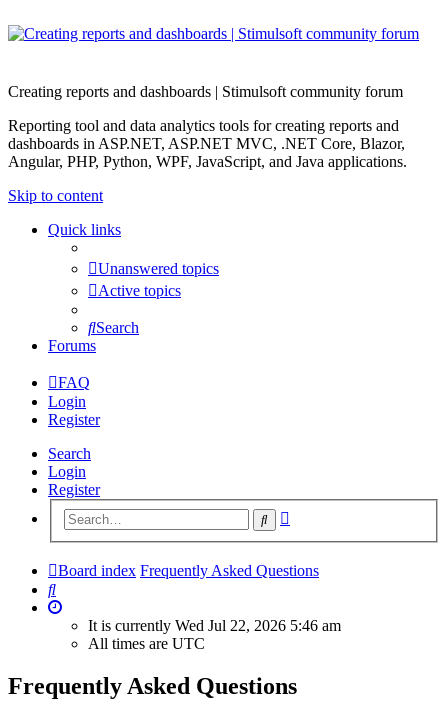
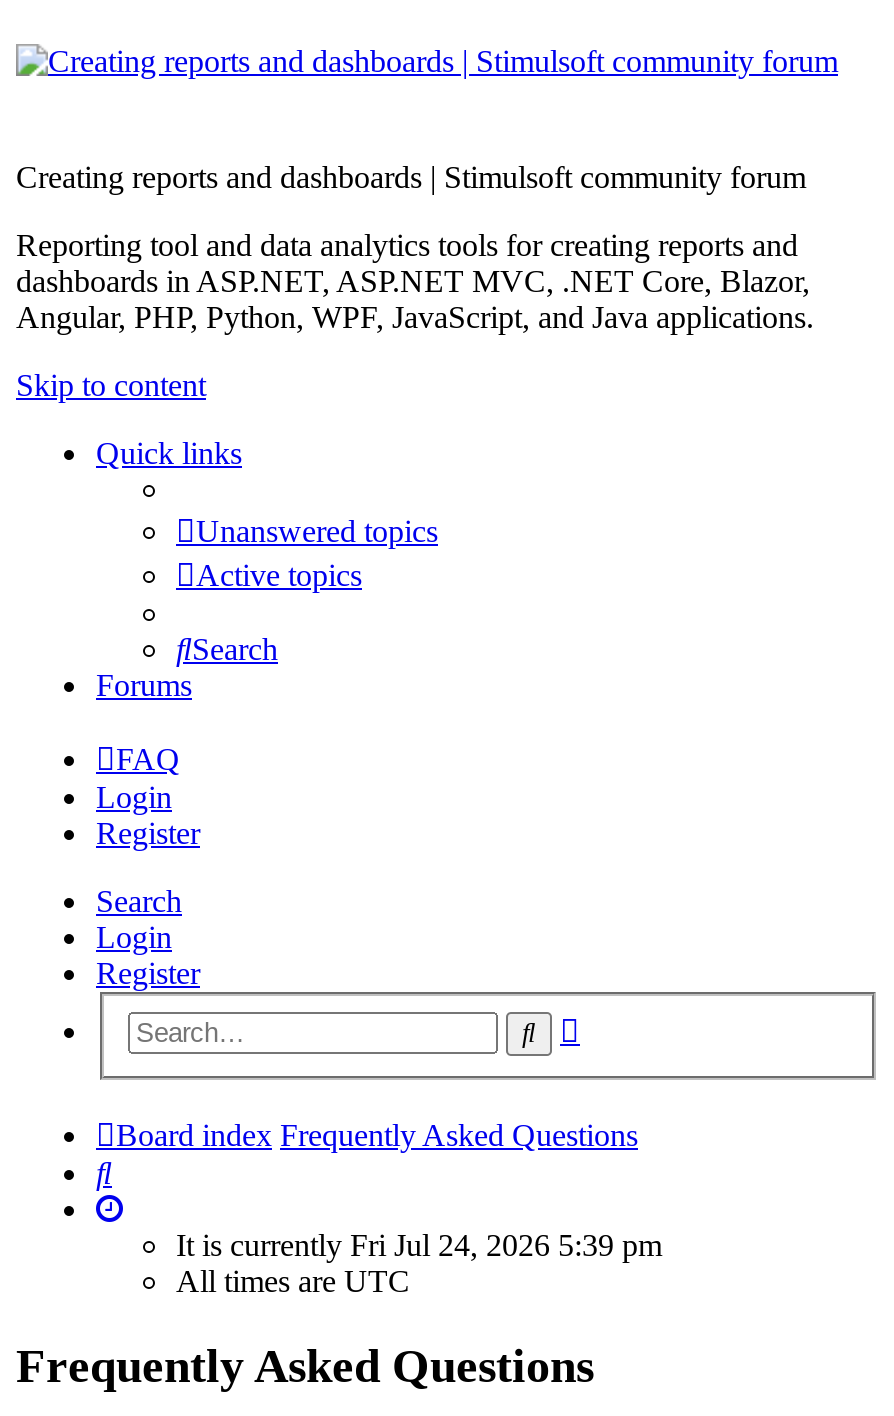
- It is currently Wed Jul 22, 2026 5:46 am
+ It is currently Fri Jul 24, 2026 5:39 pm
